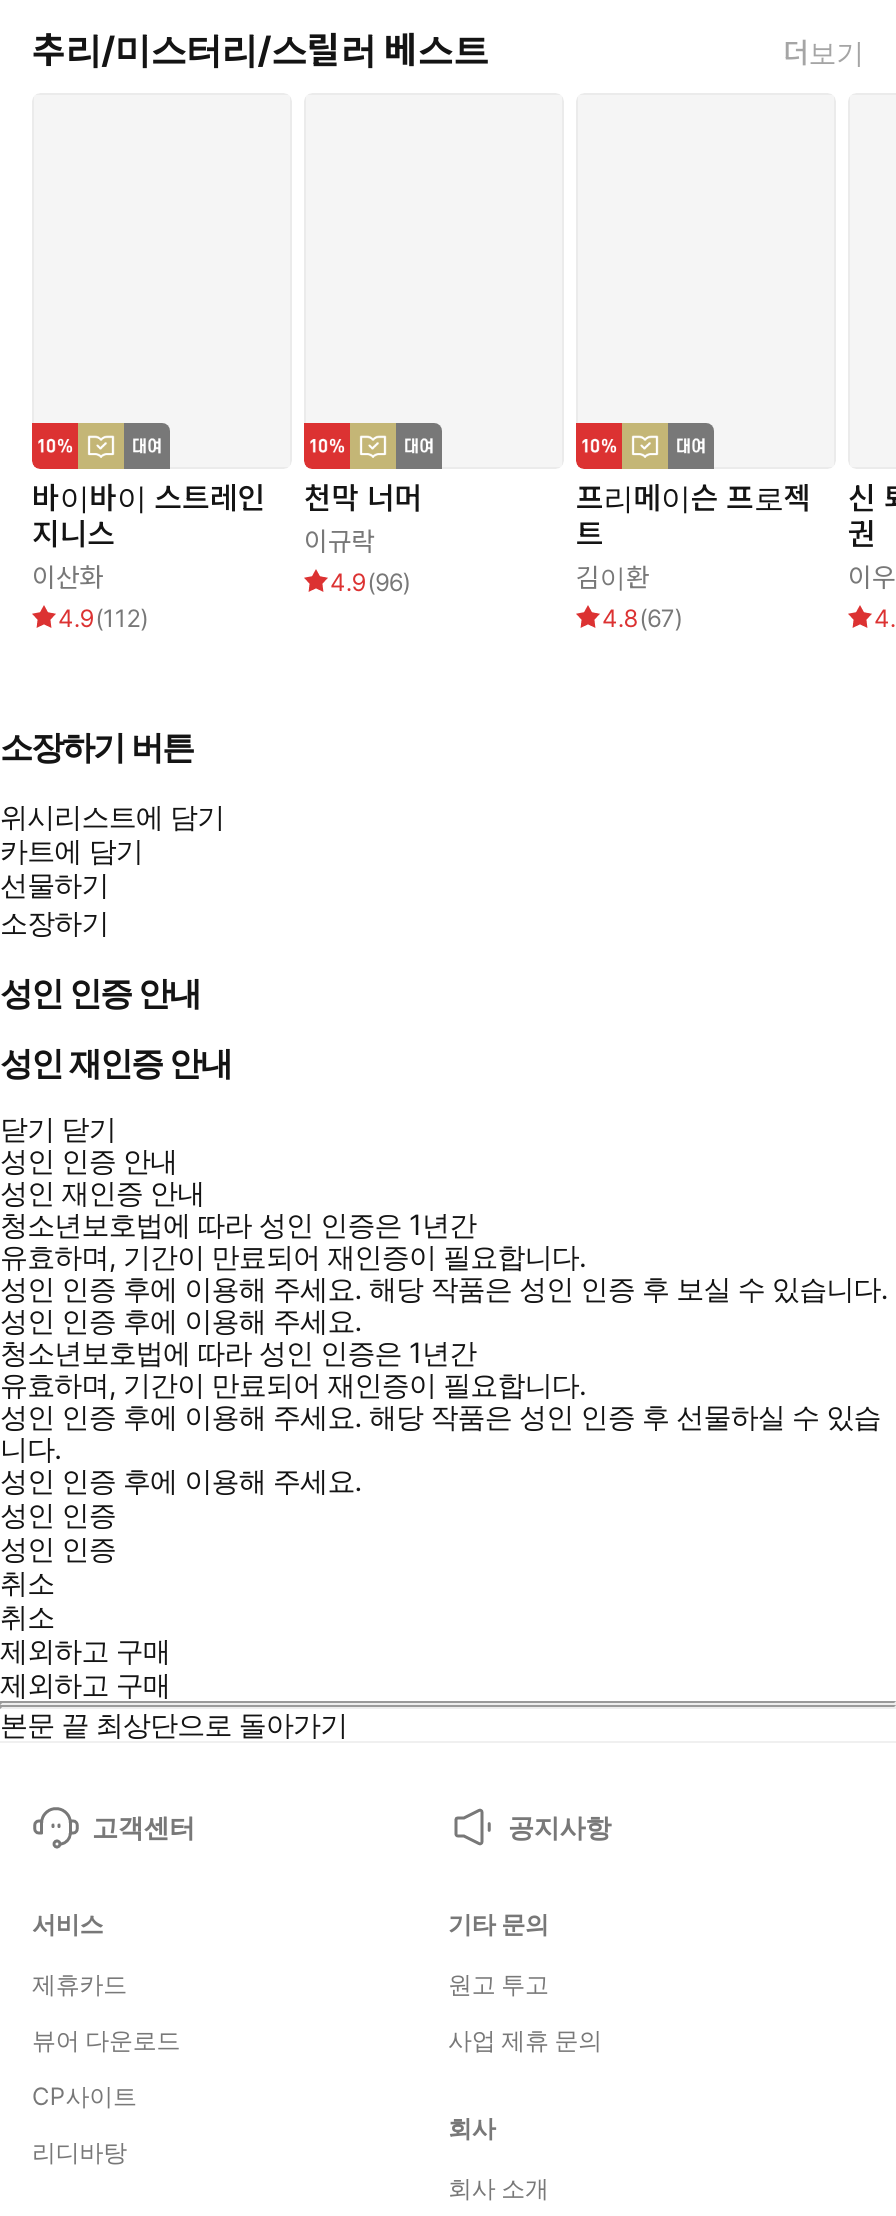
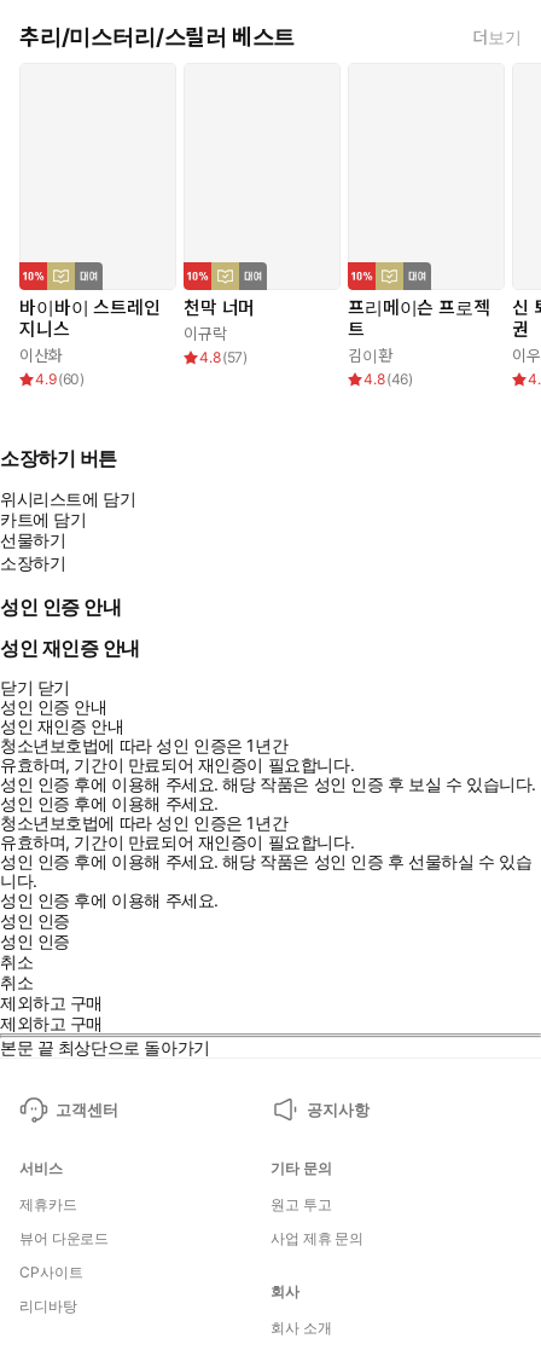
- 4.9(96)
+ 4.8(57)

- 4.9(112)
+ 4.9(60)

- 4.8(67)
+ 4.8(46)
